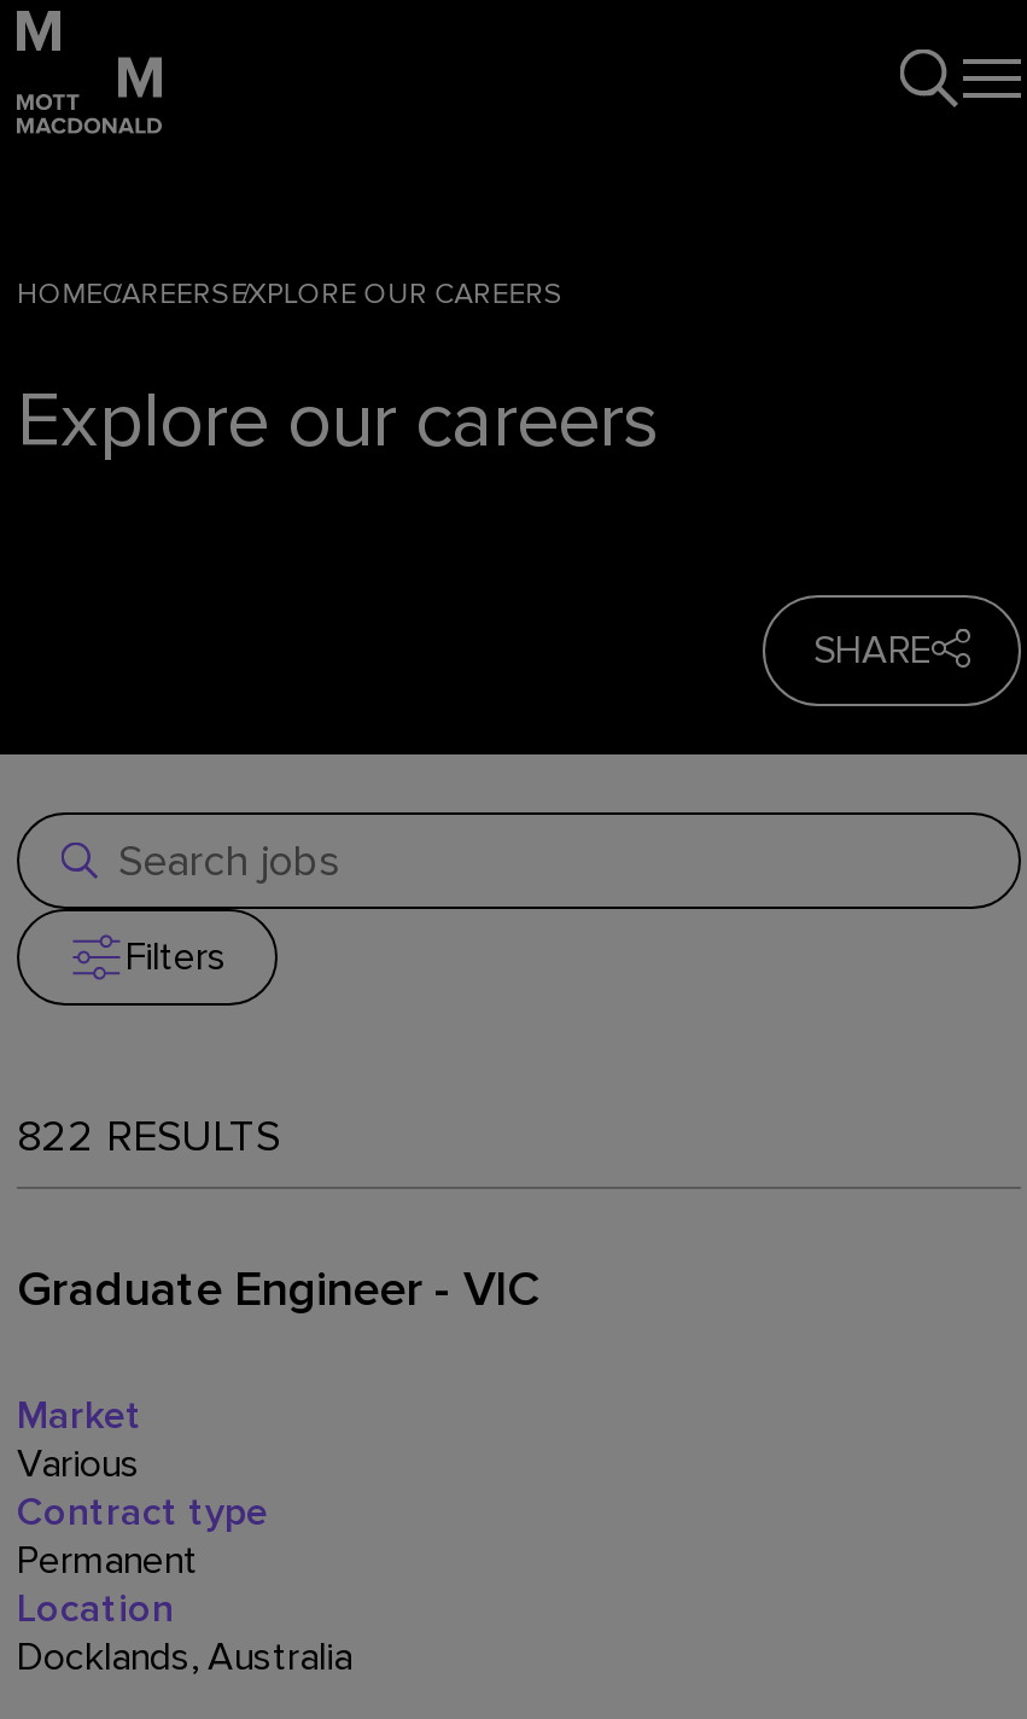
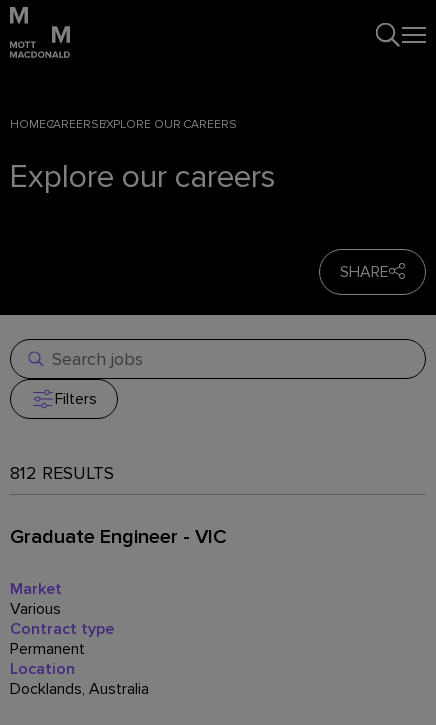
- 822 RESULTS
+ 812 RESULTS
